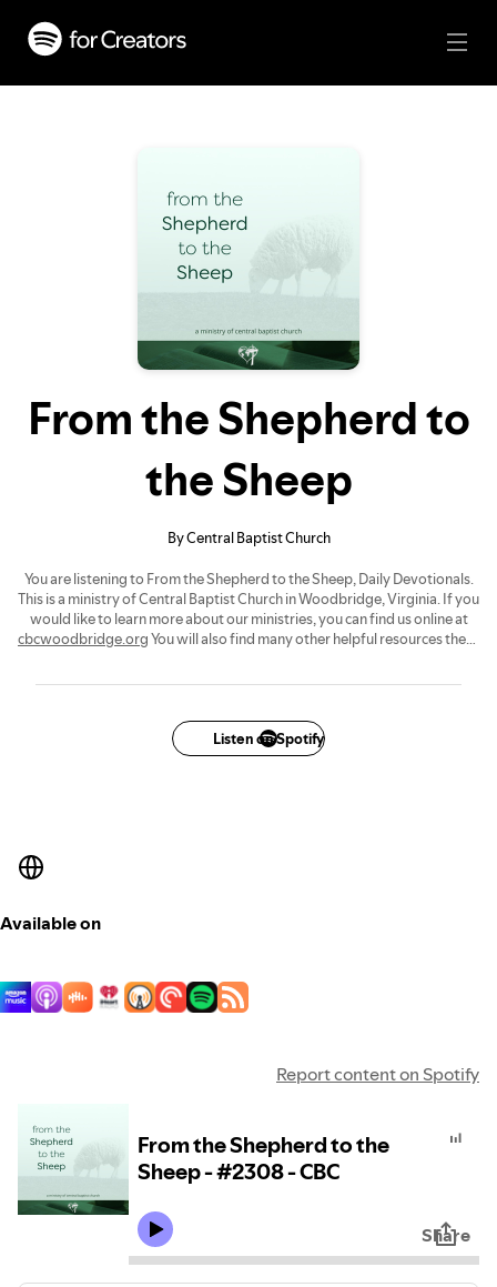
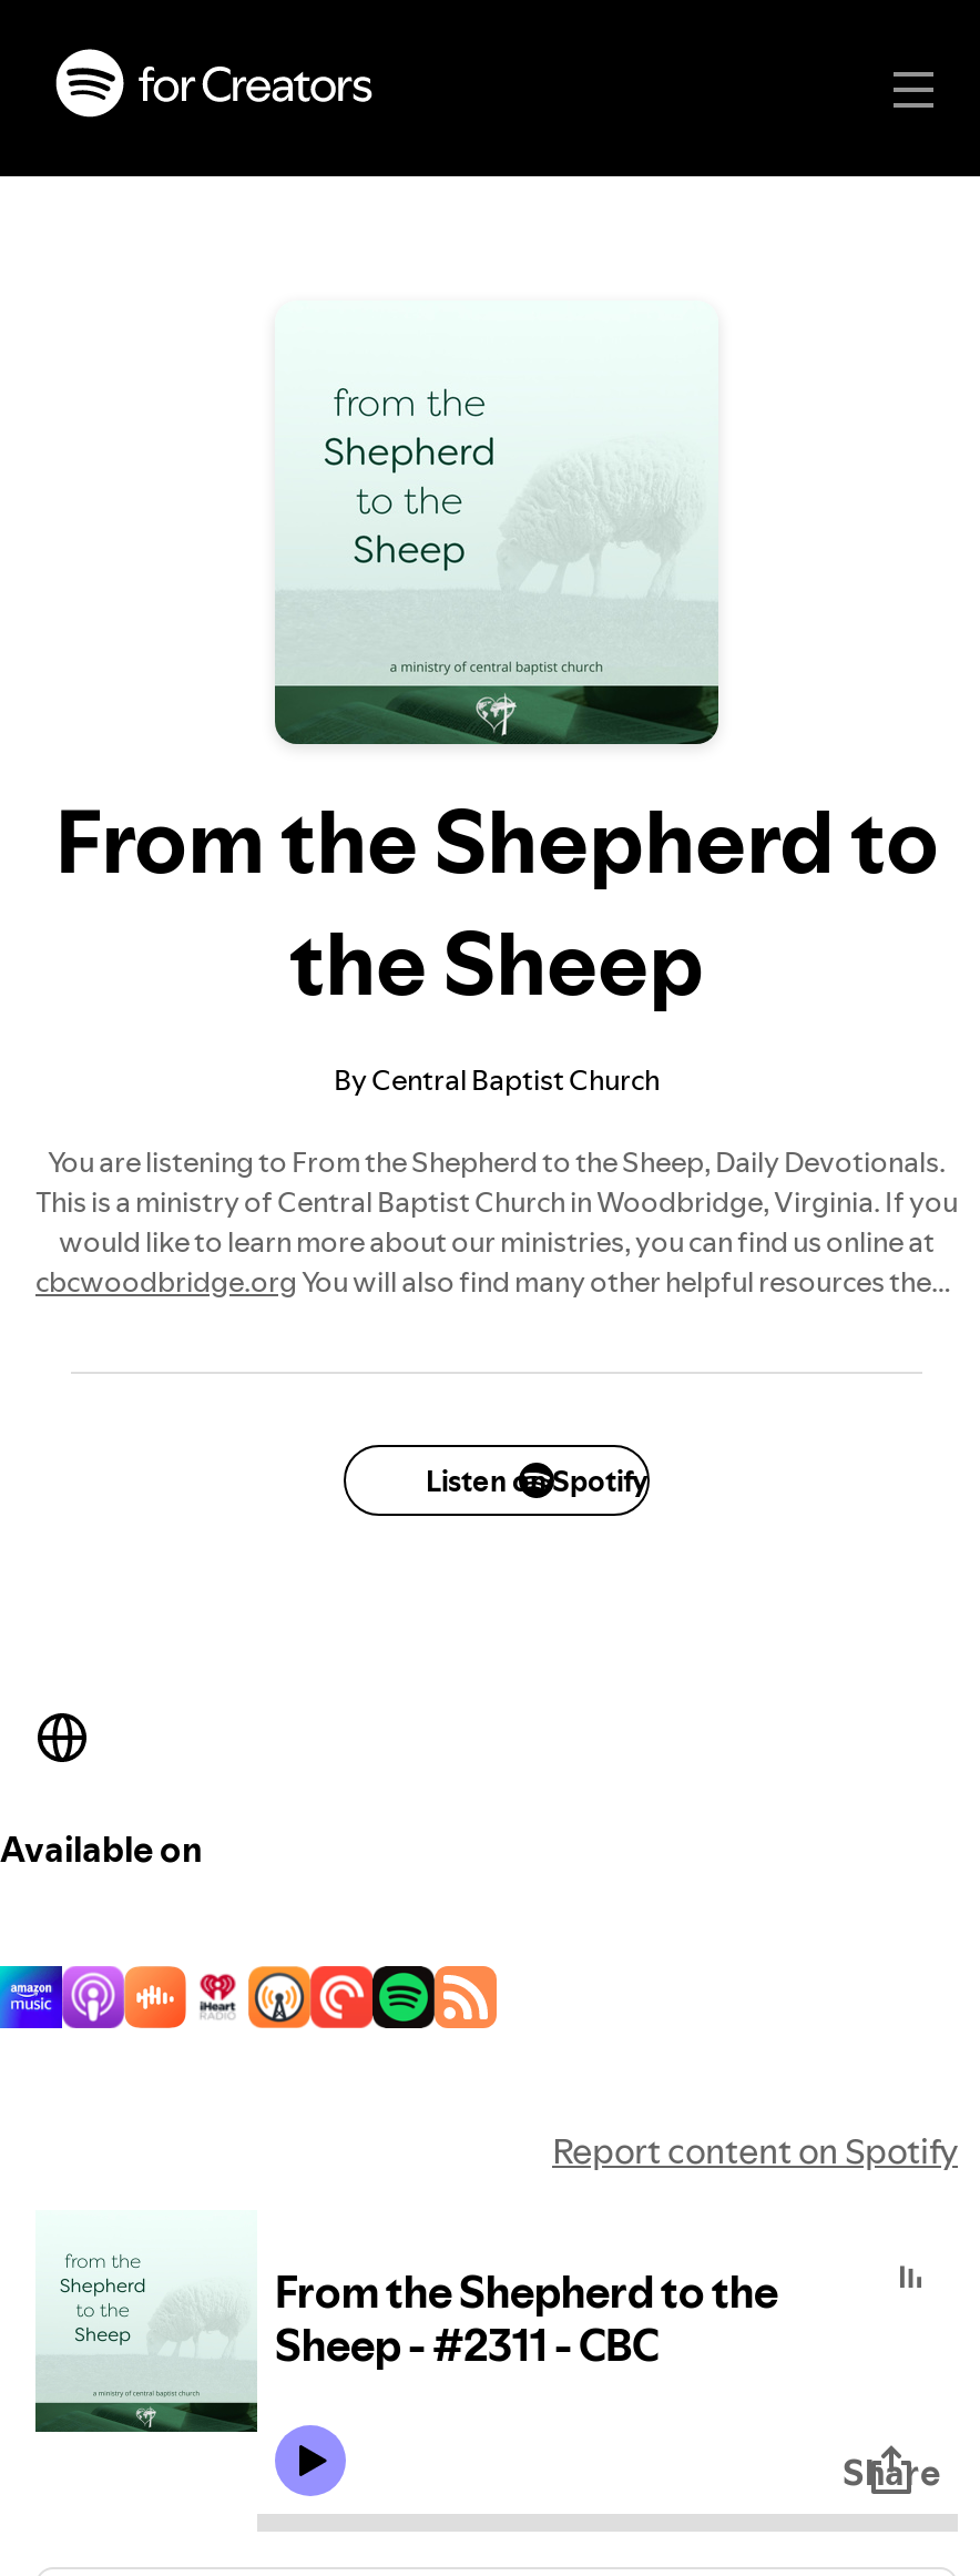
- Sheep - #2308 - CBC
+ Sheep - #2311 - CBC
